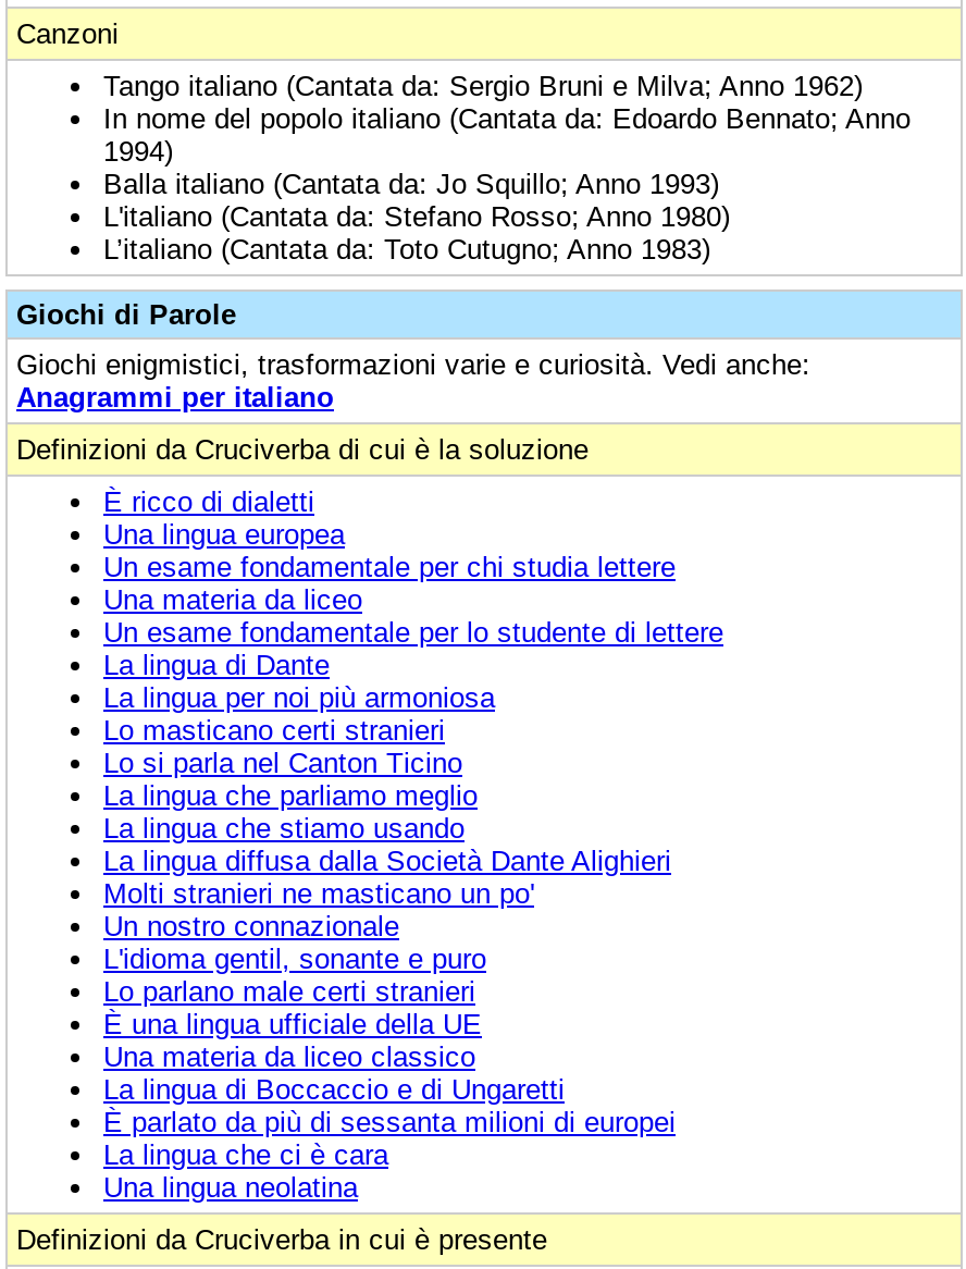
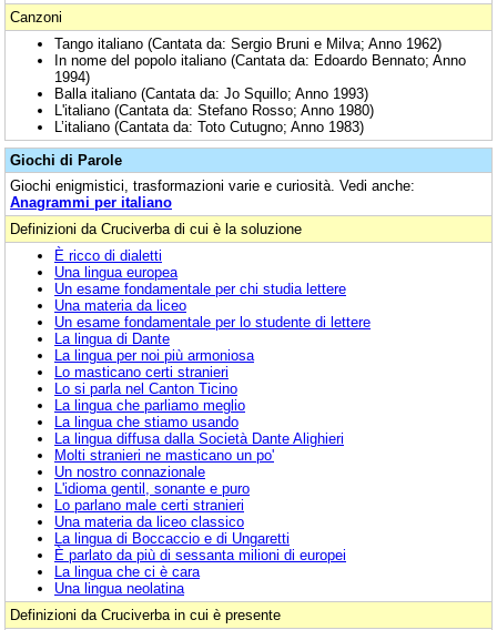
- È una lingua ufficiale della UE
